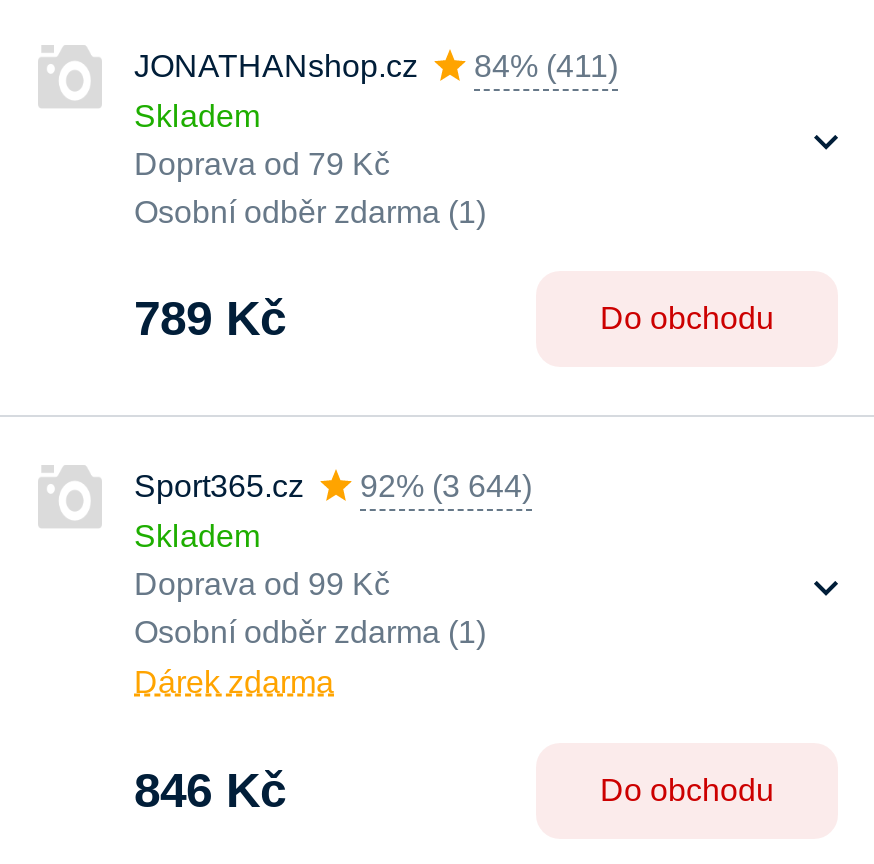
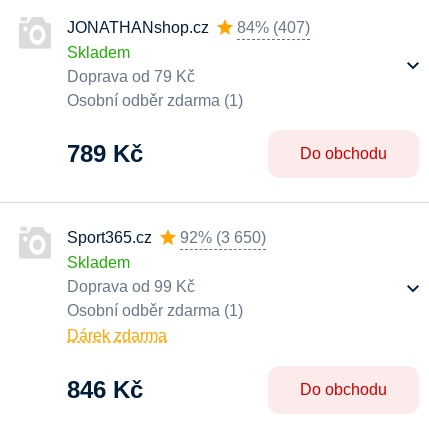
- JONATHANshop.cz 84% (411)
+ JONATHANshop.cz 84% (407)

- Sport365.cz 92% (3 644)
+ Sport365.cz 92% (3 650)
